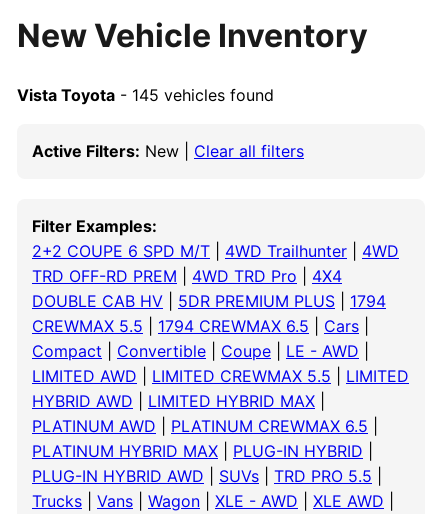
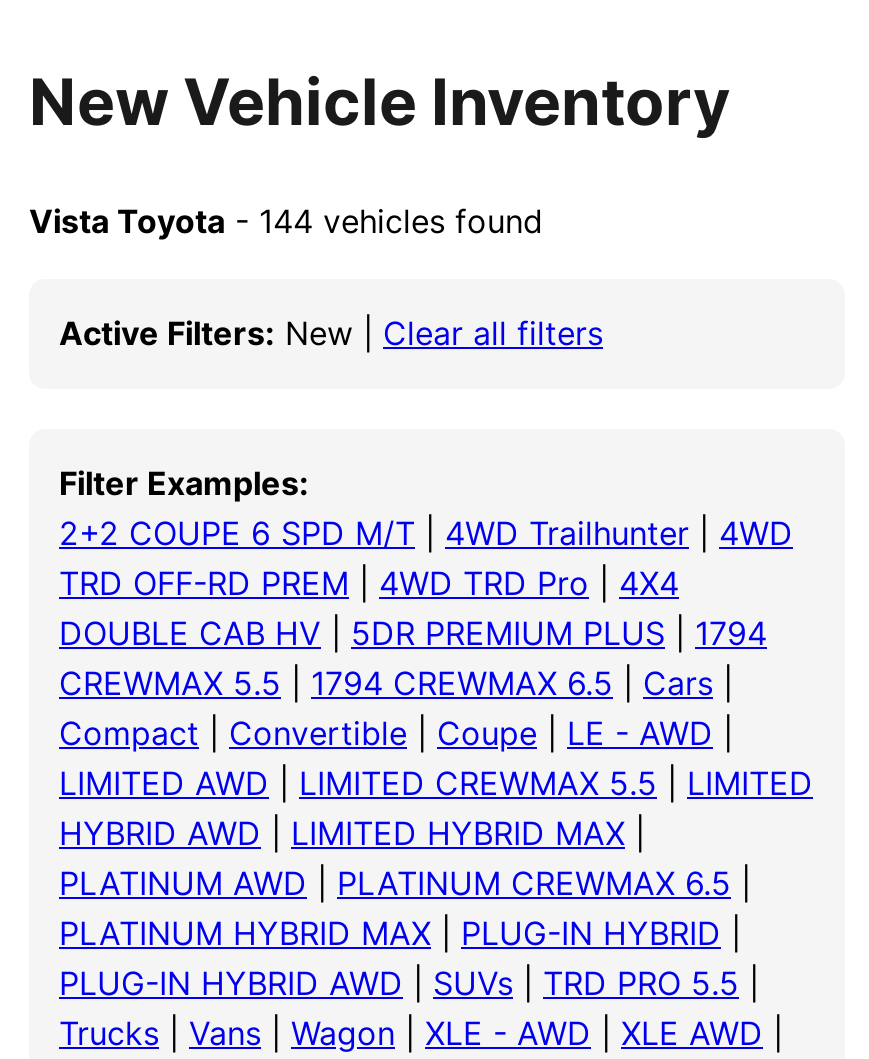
- Vista Toyota - 145 vehicles found
+ Vista Toyota - 144 vehicles found
